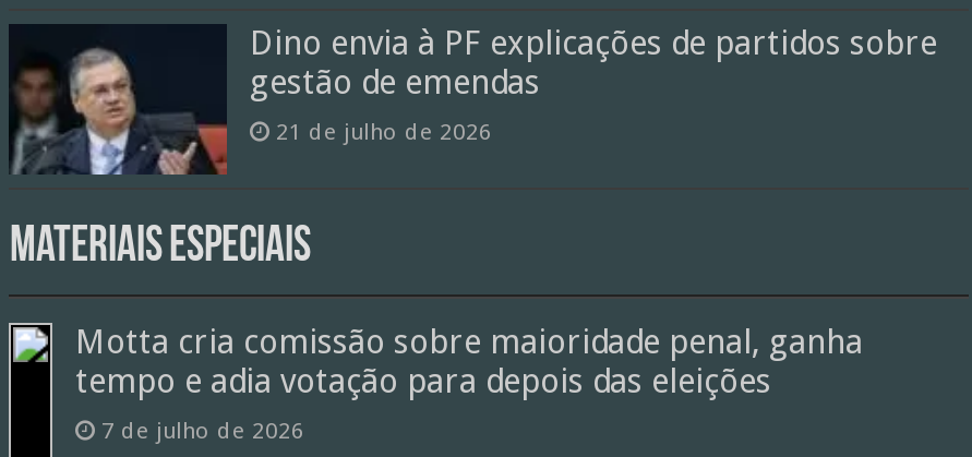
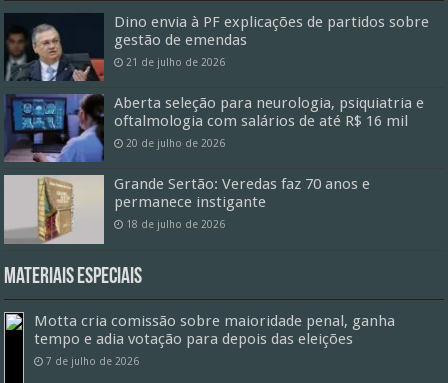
+ [image]
+ Aberta seleção para neurologia, psiquiatria e
+ oftalmologia com salários de até R$ 16 mil
+ 20 de julho de 2026
+ Grande Sertão: Veredas faz 70 anos e
+ permanece instigante
+ 18 de julho de 2026

+ [image]
